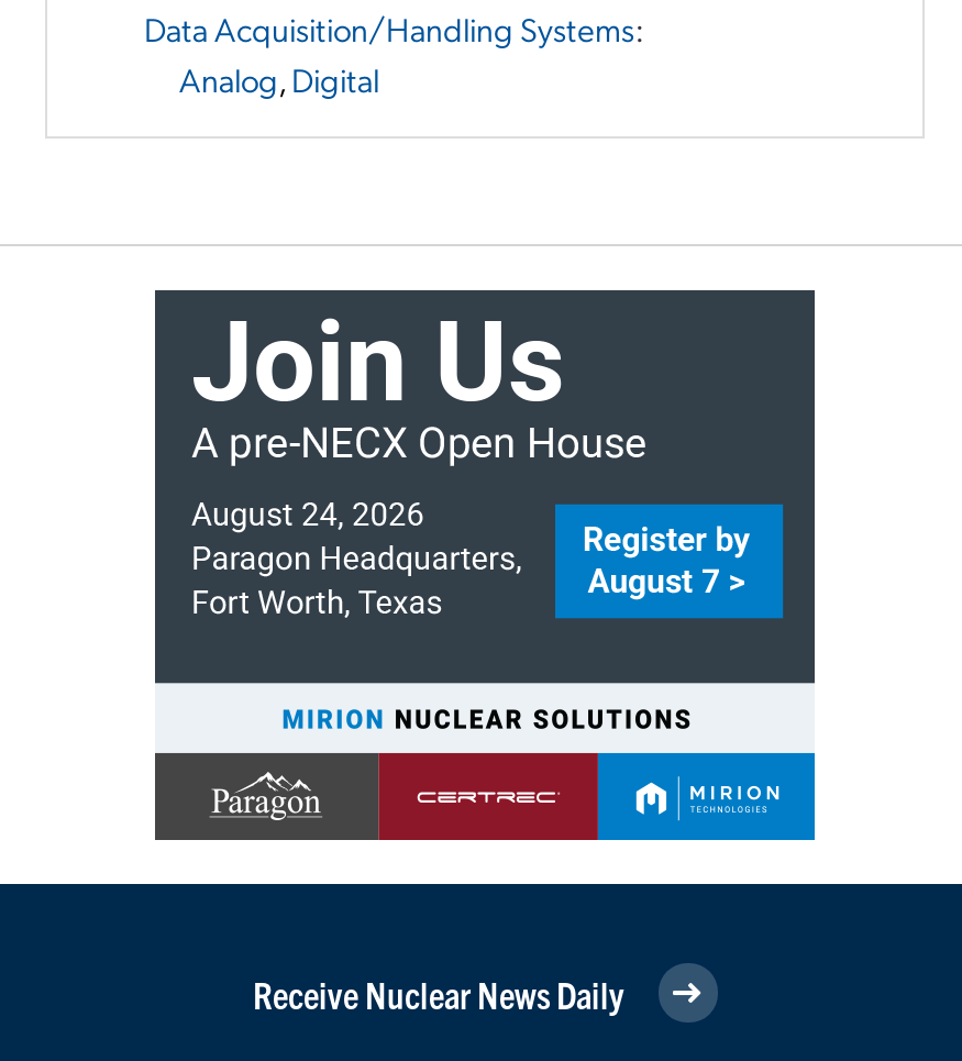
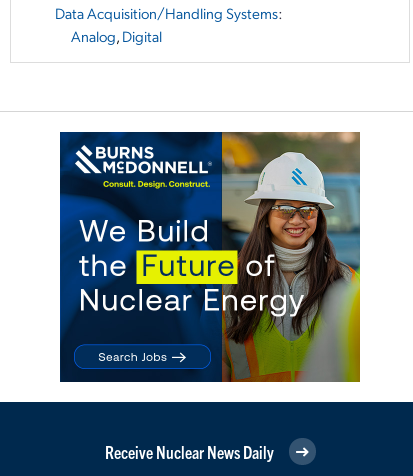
- [image]
+ [image]
